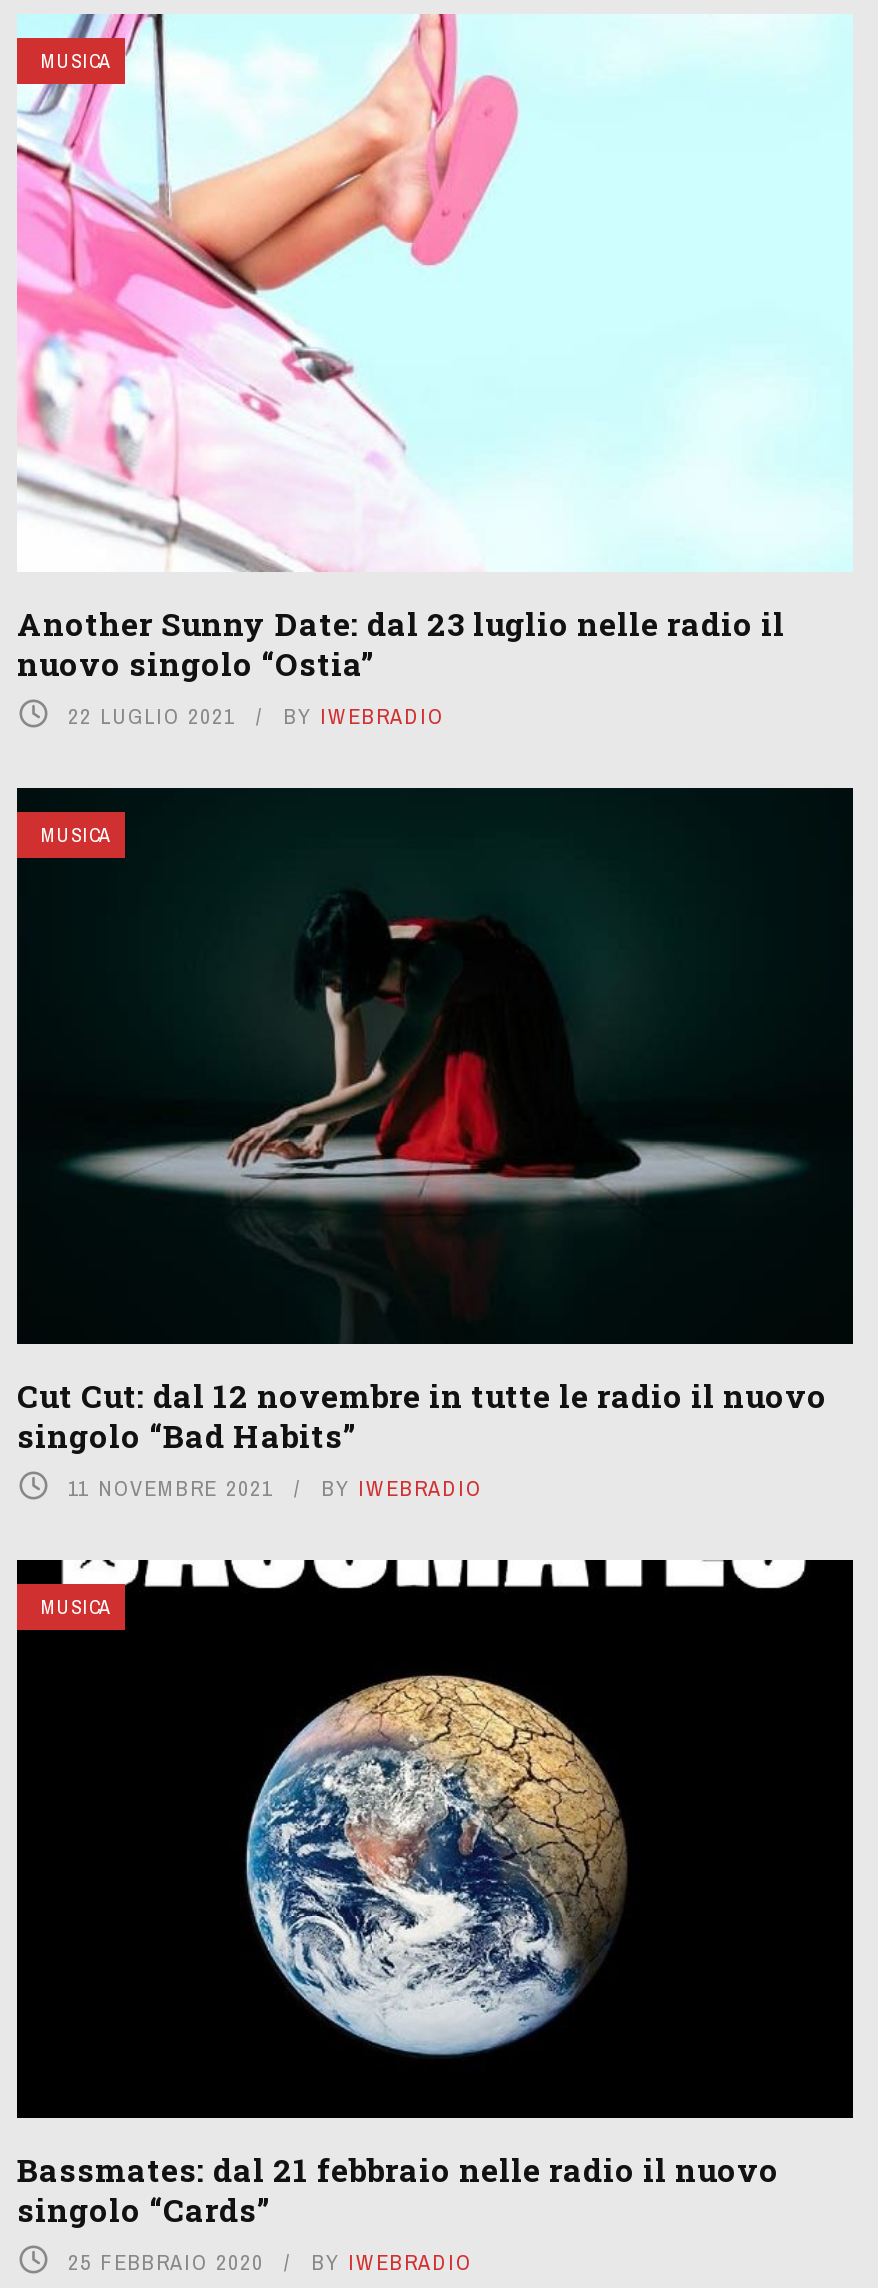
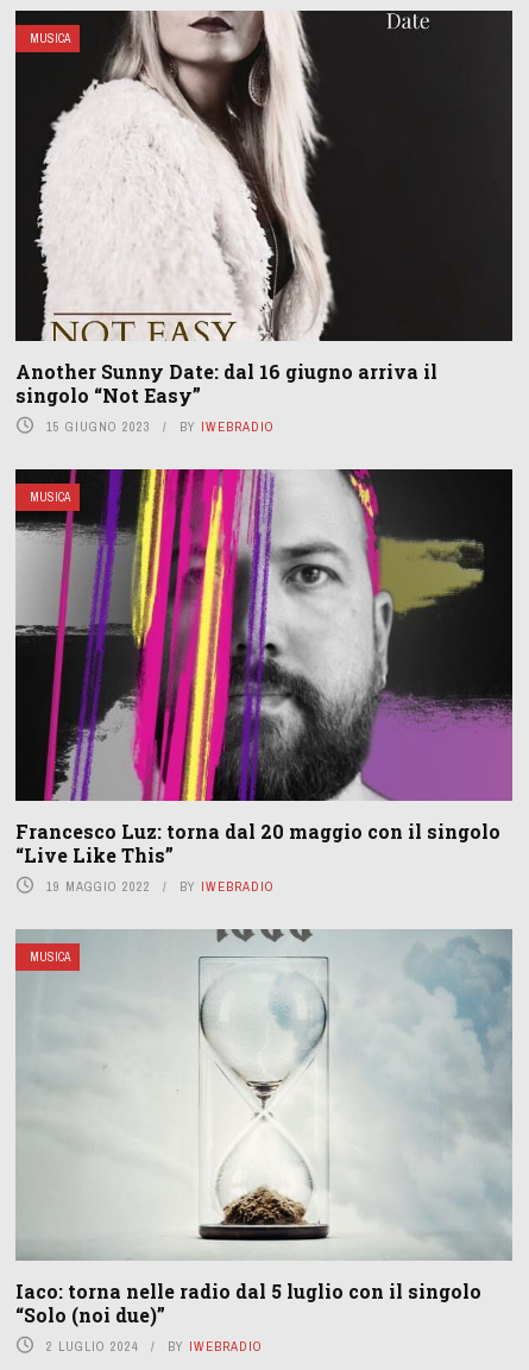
- [image]
- Another Sunny Date: dal 23 luglio nelle radio il
- nuovo singolo “Ostia”
- 22 LUGLIO 2021
+ [image]
+ Another Sunny Date: dal 16 giugno arriva il
+ singolo “Not Easy”
+ 15 GIUGNO 2023

- [image]
- Cut Cut: dal 12 novembre in tutte le radio il nuovo
- singolo “Bad Habits”
- 11 NOVEMBRE 2021
+ [image]
+ Francesco Luz: torna dal 20 maggio con il singolo
+ “Live Like This”
+ 19 MAGGIO 2022

- [image]
- Bassmates: dal 21 febbraio nelle radio il nuovo
- singolo “Cards”
- 25 FEBBRAIO 2020
+ [image]
+ Iaco: torna nelle radio dal 5 luglio con il singolo
+ “Solo (noi due)”
+ 2 LUGLIO 2024
